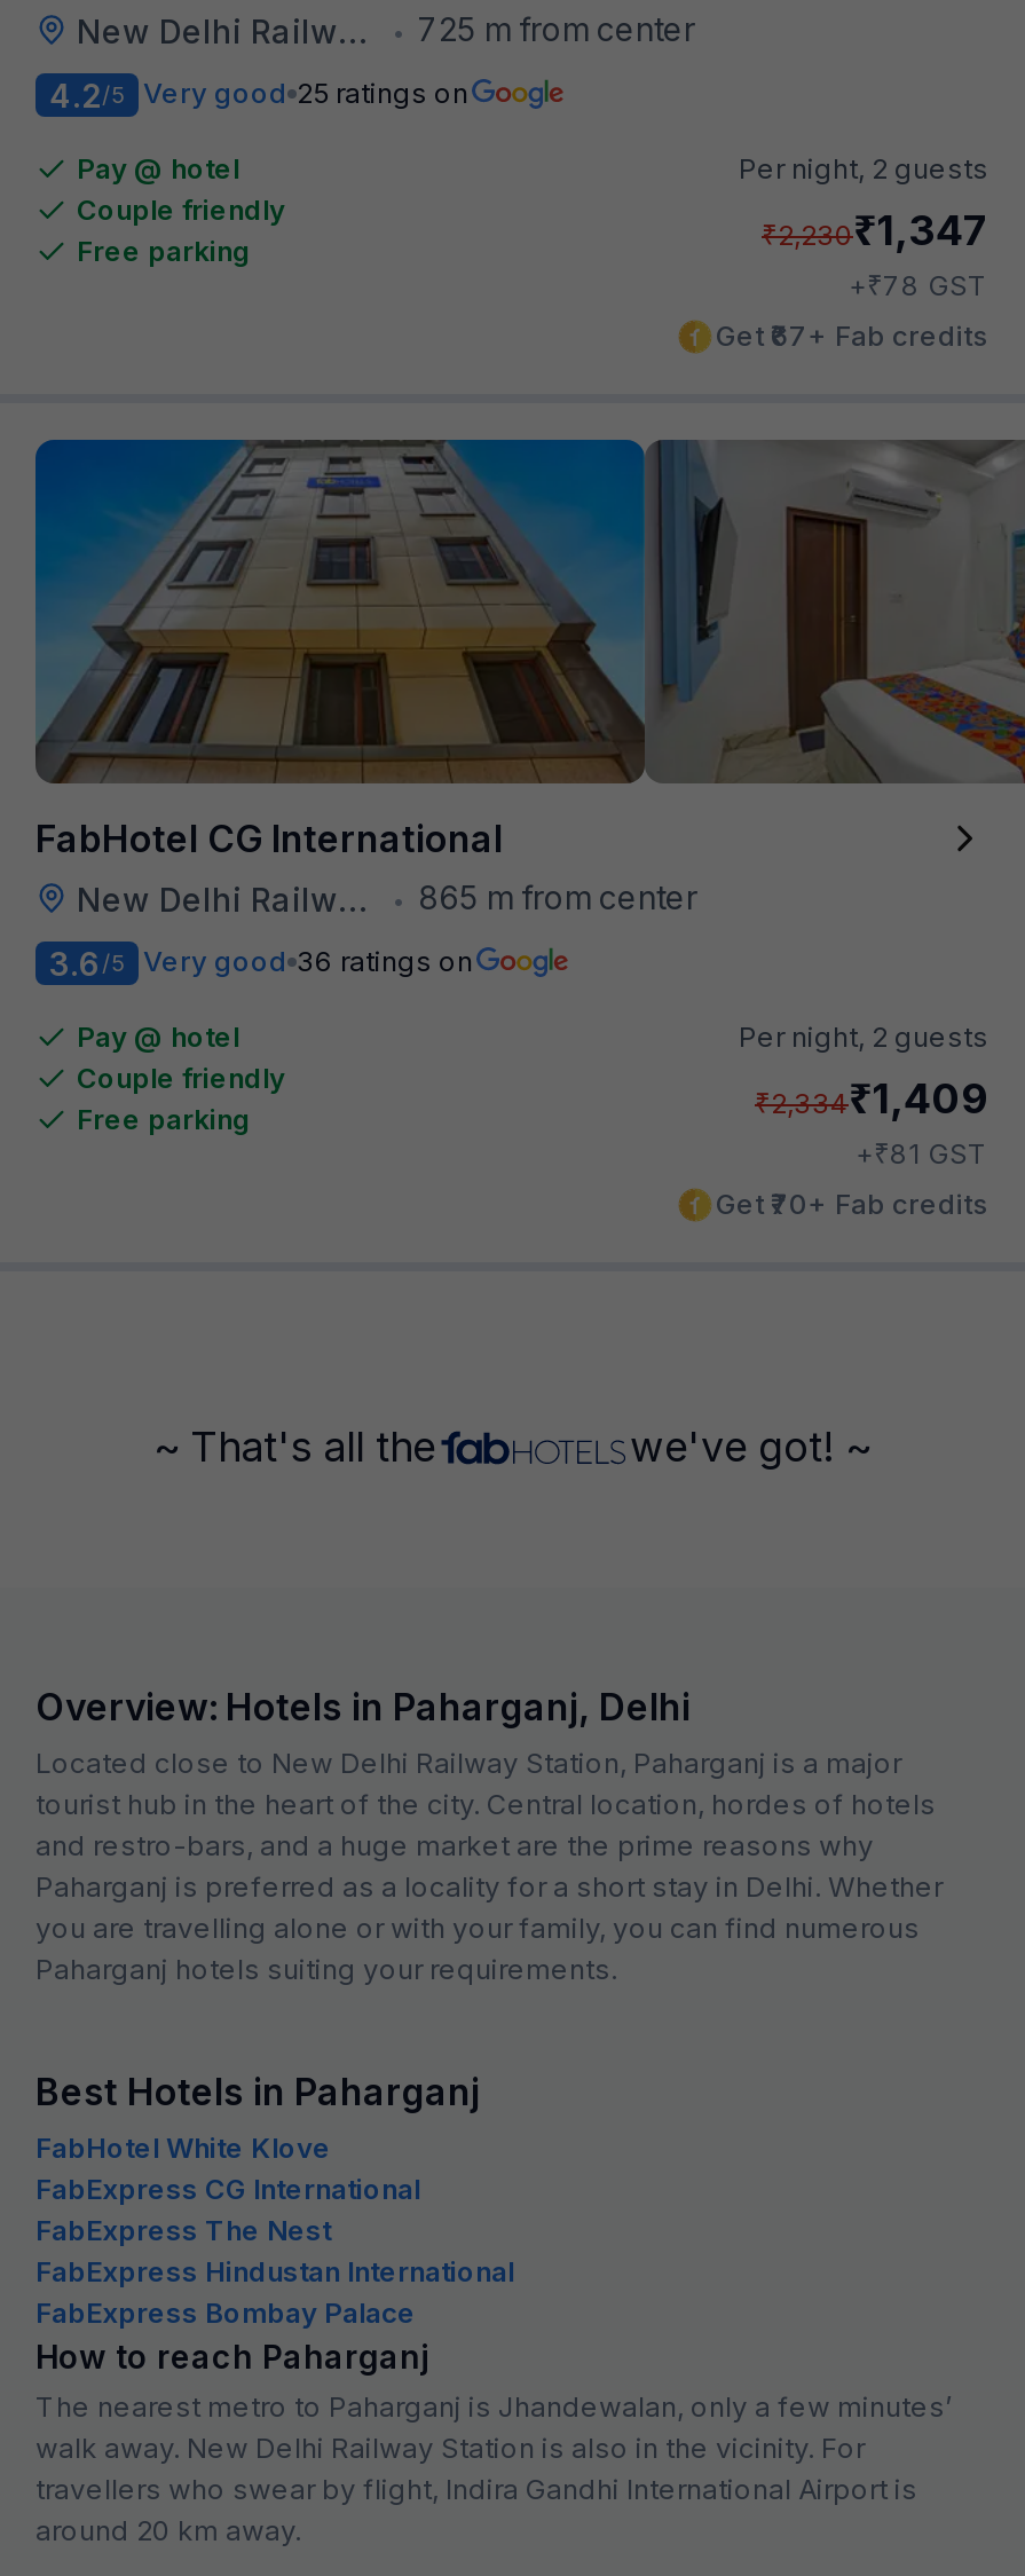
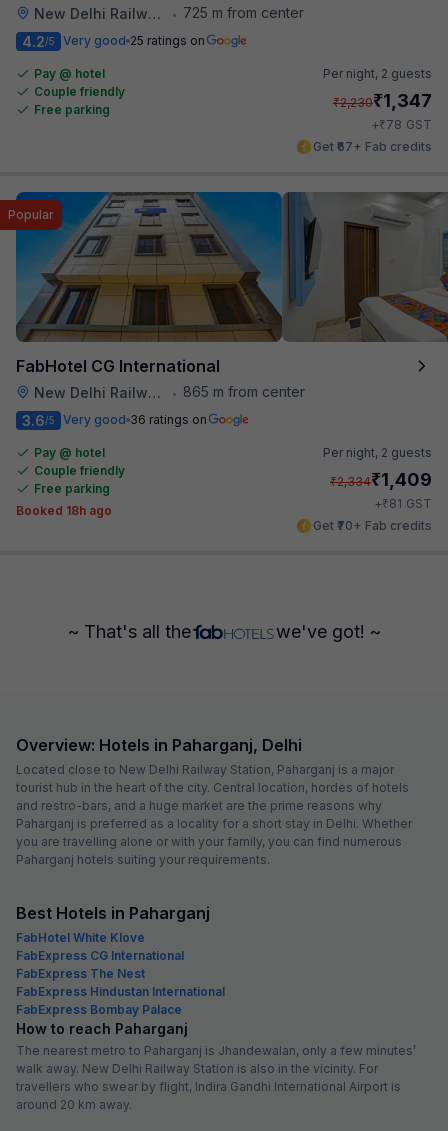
+ Popular

+ Booked 18h ago
